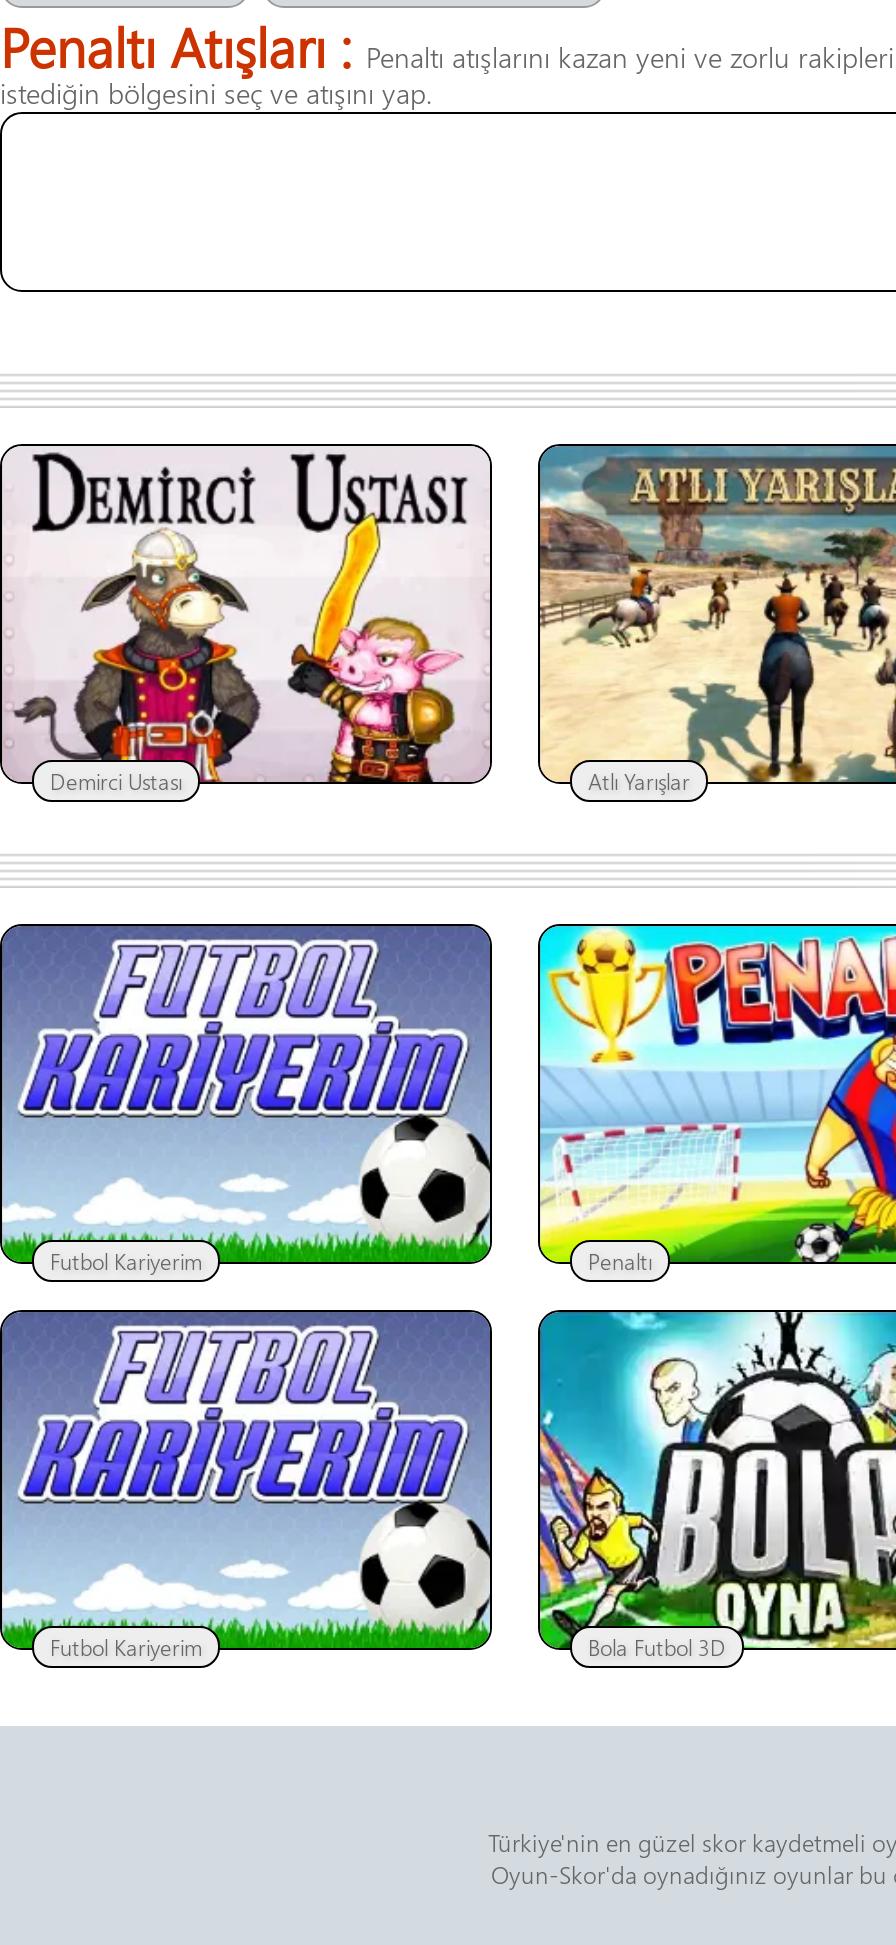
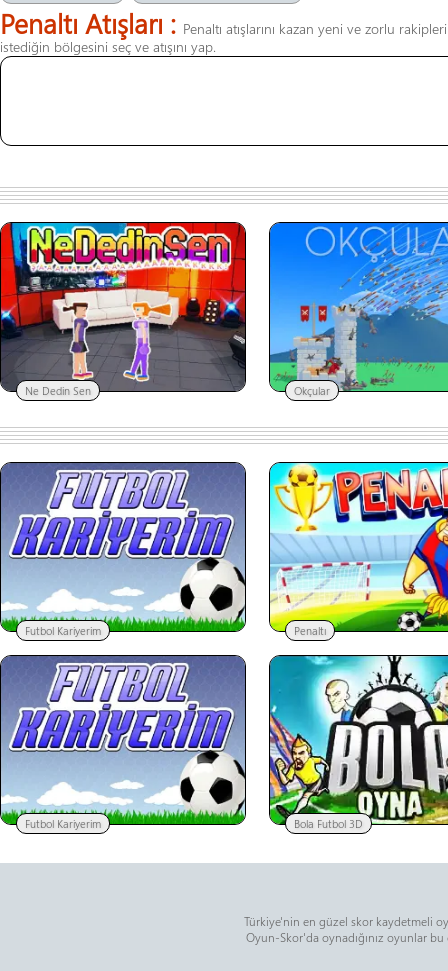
- [image]
- Demirci Ustası
- Atlı Yarışlar
+ [image]
+ Ne Dedin Sen
+ Okçular

- [image]
+ [image]
